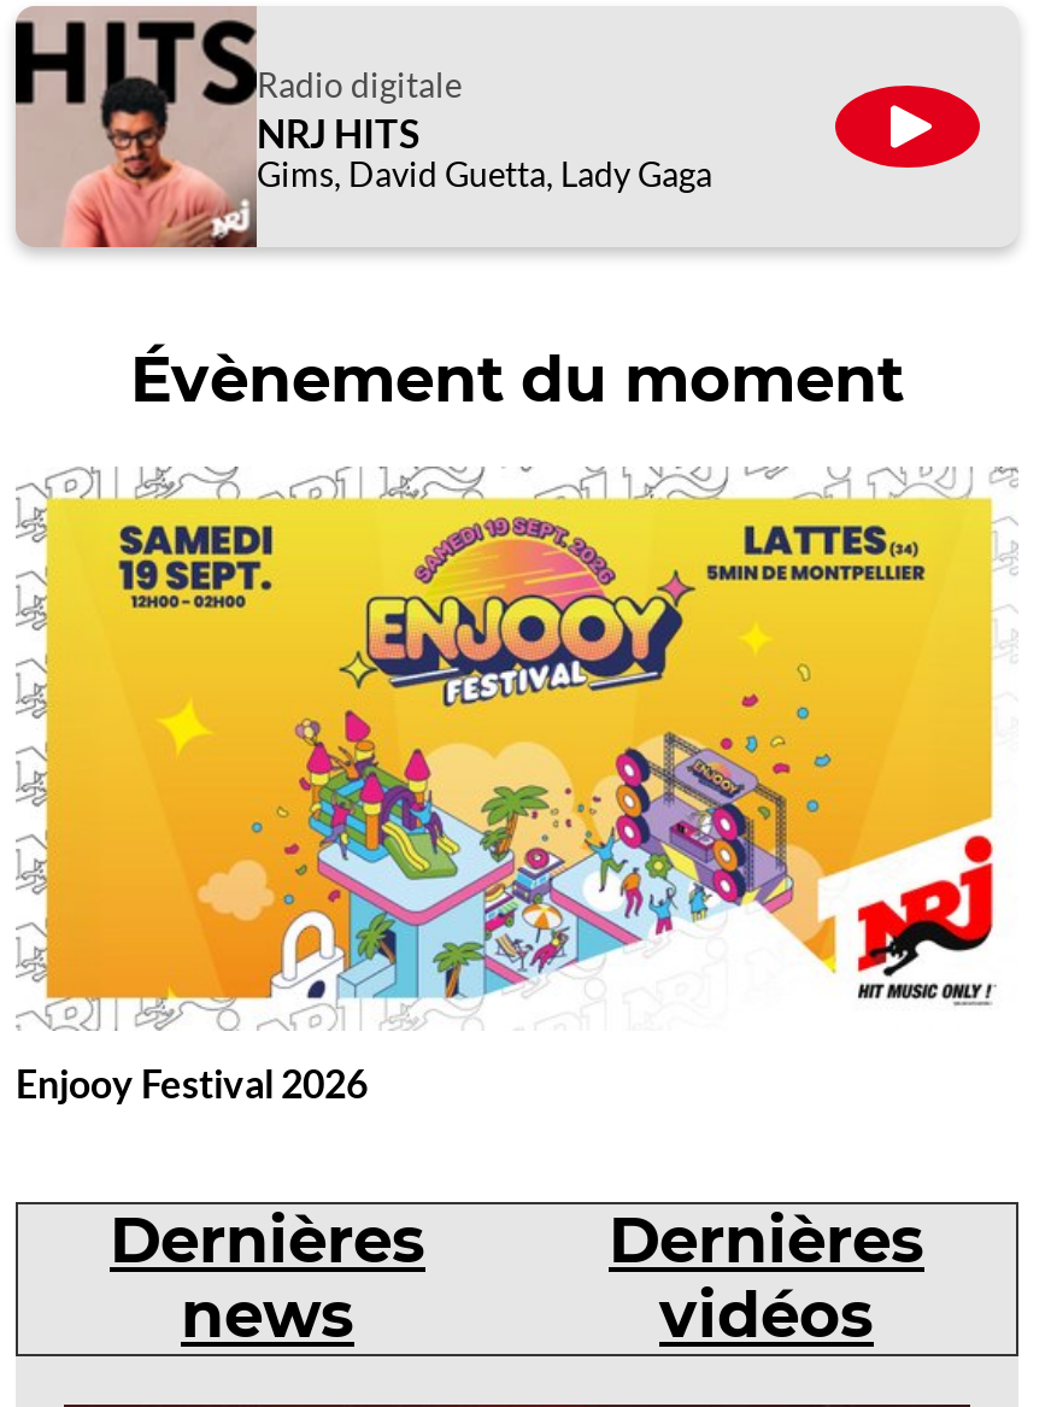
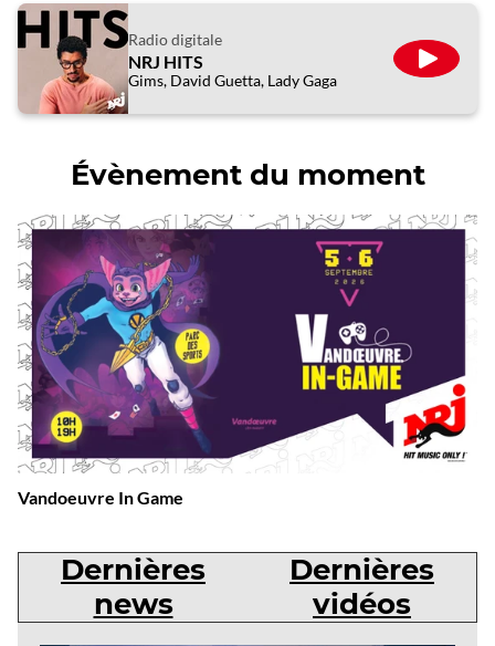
- [image]
- Enjooy Festival 2026
+ [image]
+ Vandoeuvre In Game
